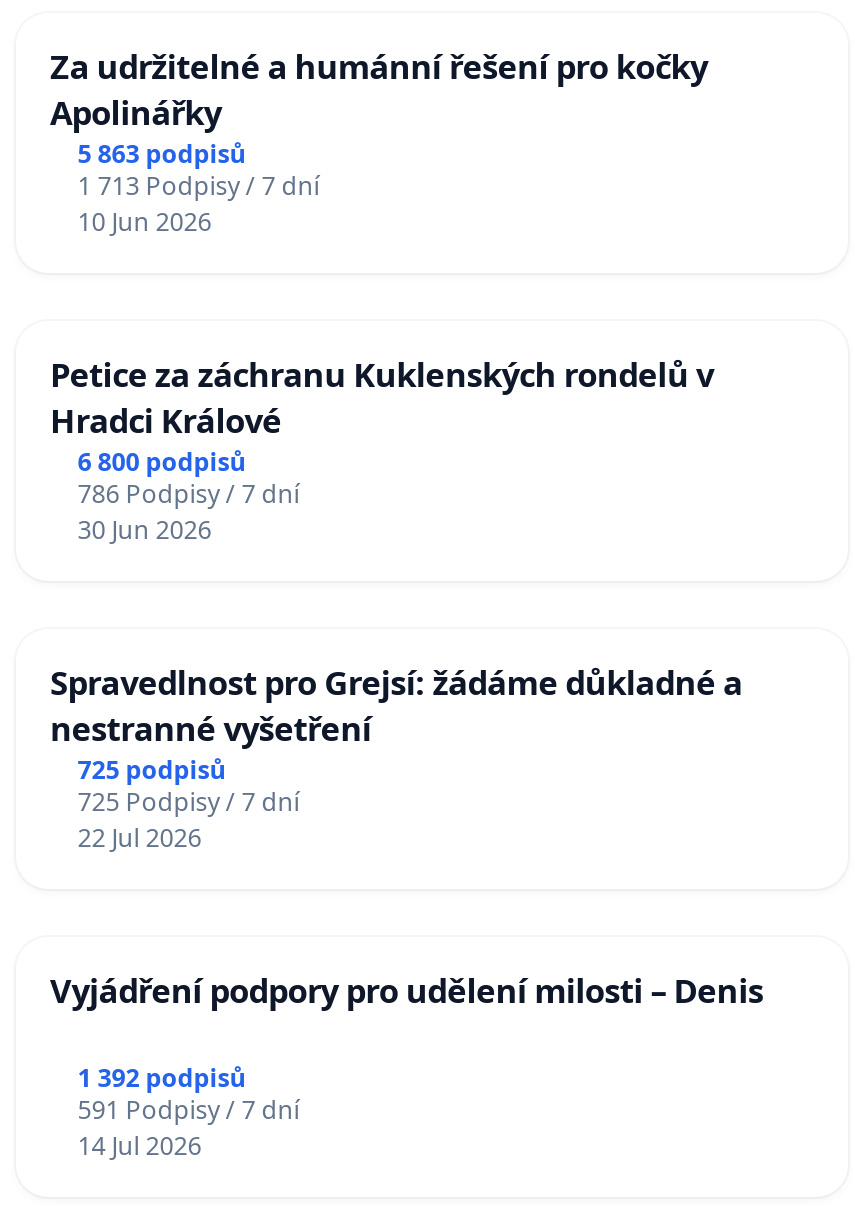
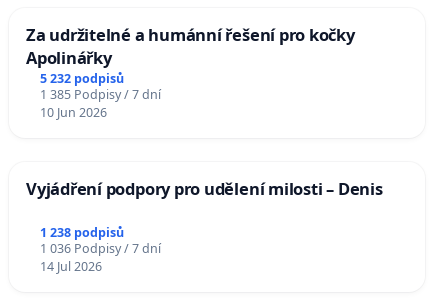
- 5 863 podpisů
+ 5 232 podpisů

- 1 713 Podpisy / 7 dní
+ 1 385 Podpisy / 7 dní

- Petice za záchranu Kuklenských rondelů v
- Hradci Králové
- 6 800 podpisů
- 786 Podpisy / 7 dní
- 30 Jun 2026
- Spravedlnost pro Grejsí: žádáme důkladné a
- nestranné vyšetření
- 725 podpisů
- 725 Podpisy / 7 dní
- 22 Jul 2026

- 1 392 podpisů
+ 1 238 podpisů

- 591 Podpisy / 7 dní
+ 1 036 Podpisy / 7 dní
